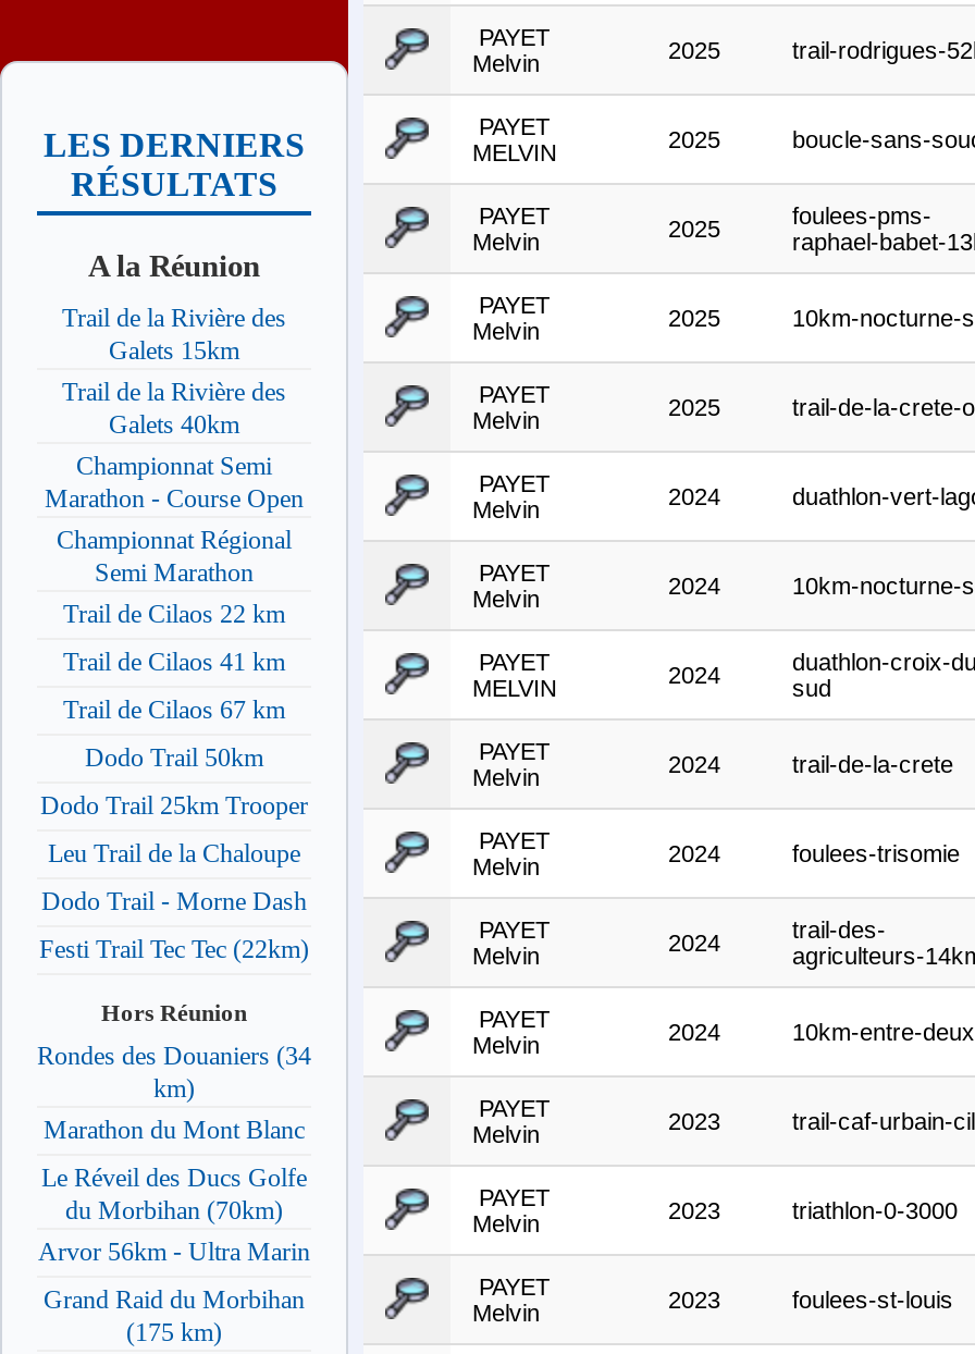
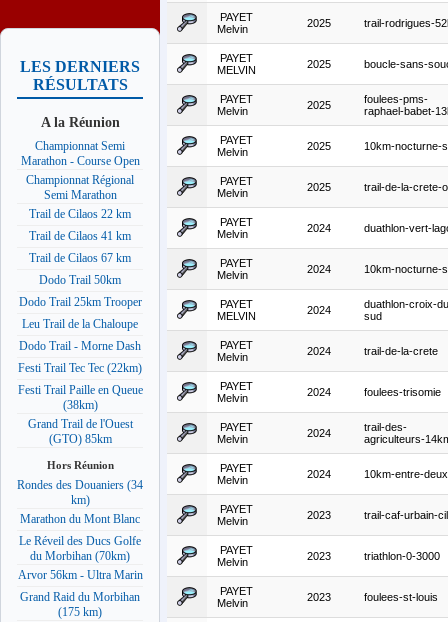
- Trail de la Rivière des
- Galets 15km
- Trail de la Rivière des
- Galets 40km

moved up: Championnat Semi | Marathon - Course Open | Championnat Régional | ... | Dodo Trail - Morne Dash | Festi Trail Tec Tec (22km)

+ Festi Trail Paille en Queue
+ (38km)
+ Grand Trail de l'Ouest
+ (GTO) 85km
